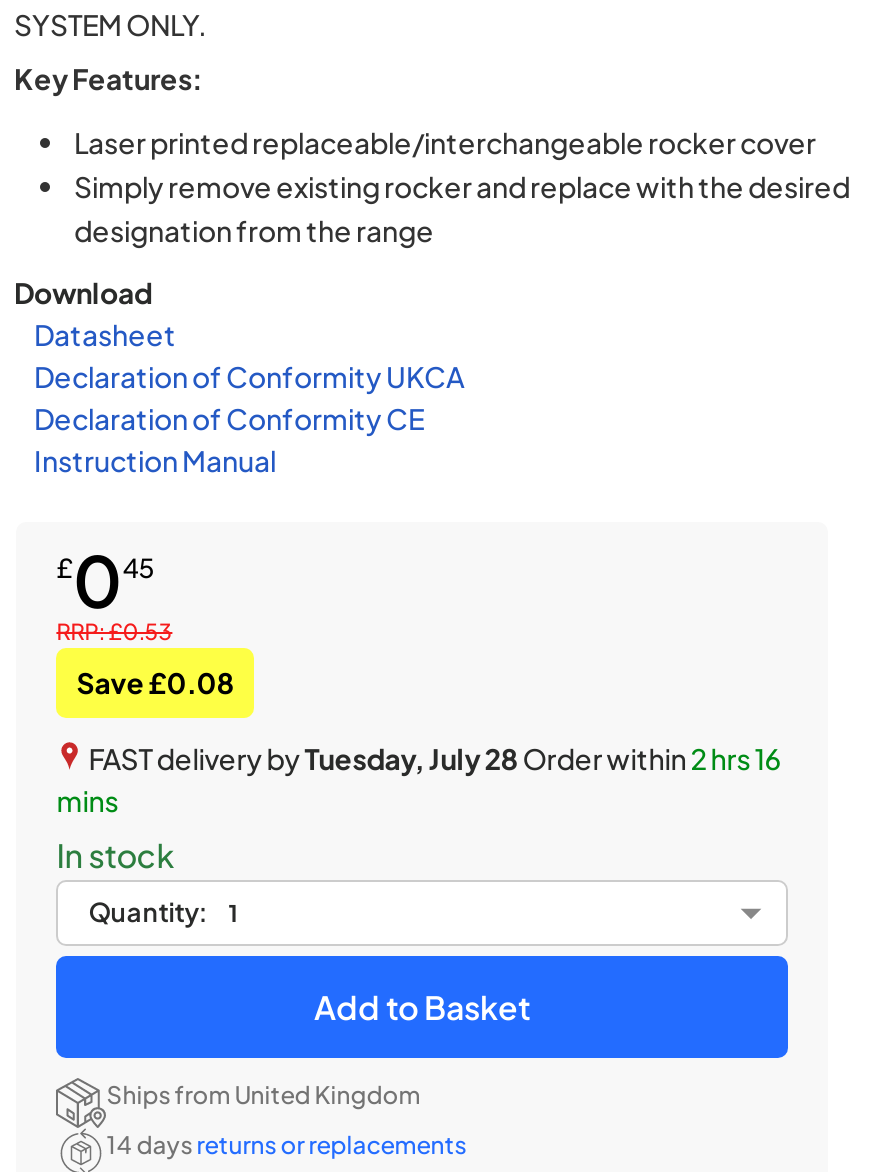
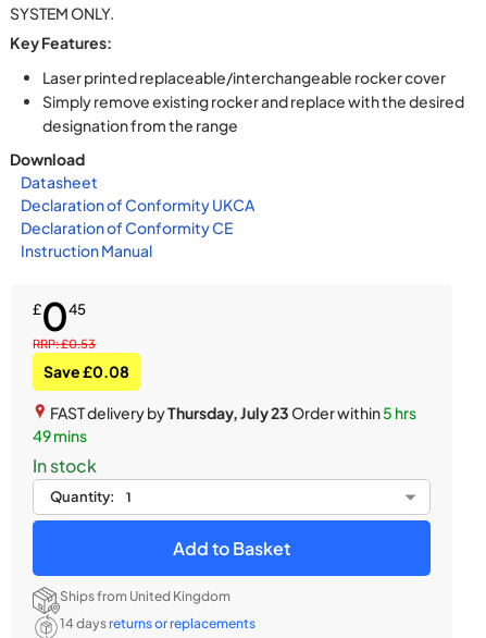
- FAST delivery byTuesday, July 28 Order within 2 hrs 16
- mins
+ FAST delivery byThursday, July 23 Order within 5 hrs
+ 49 mins
